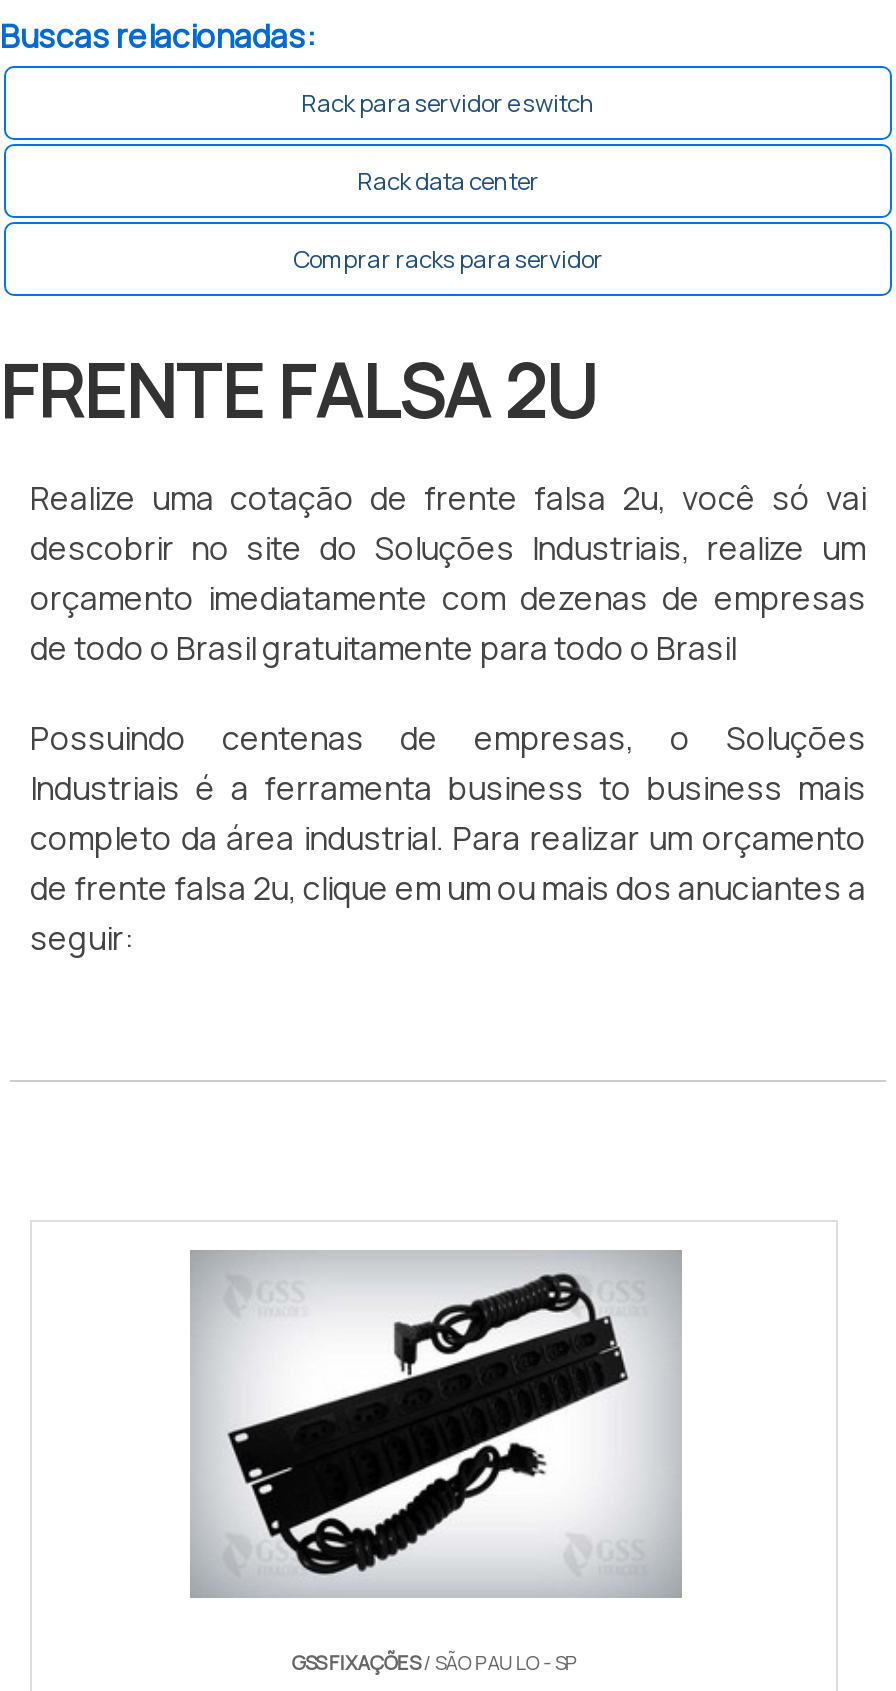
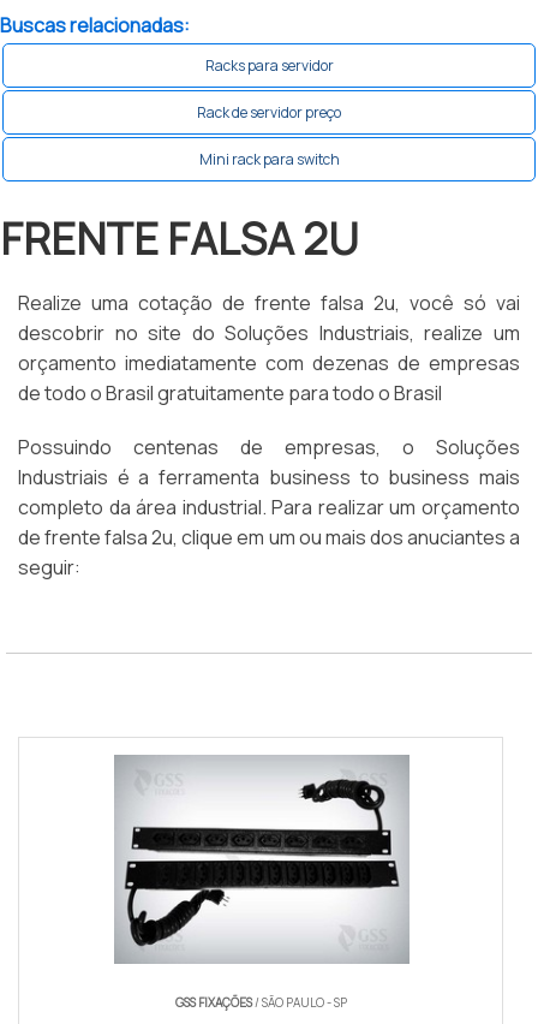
- Rack para servidor e switch
+ Racks para servidor

- Rack data center
+ Rack de servidor preço

- Comprar racks para servidor
+ Mini rack para switch

- [image]
+ [image]
